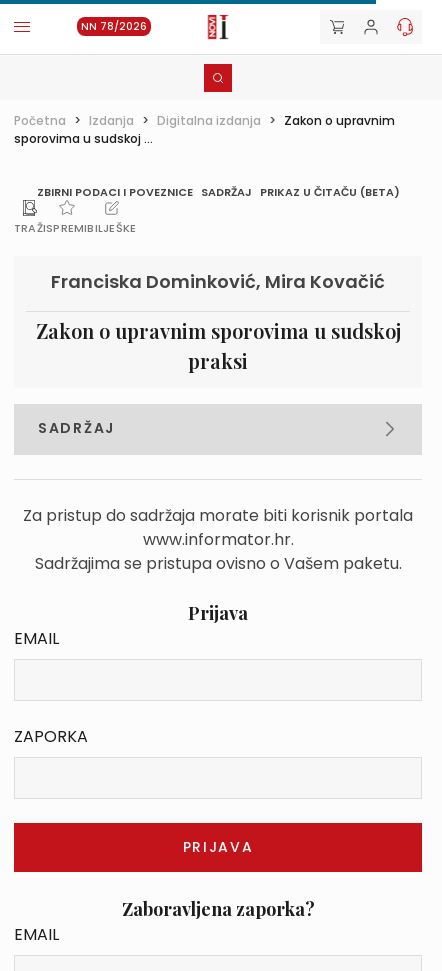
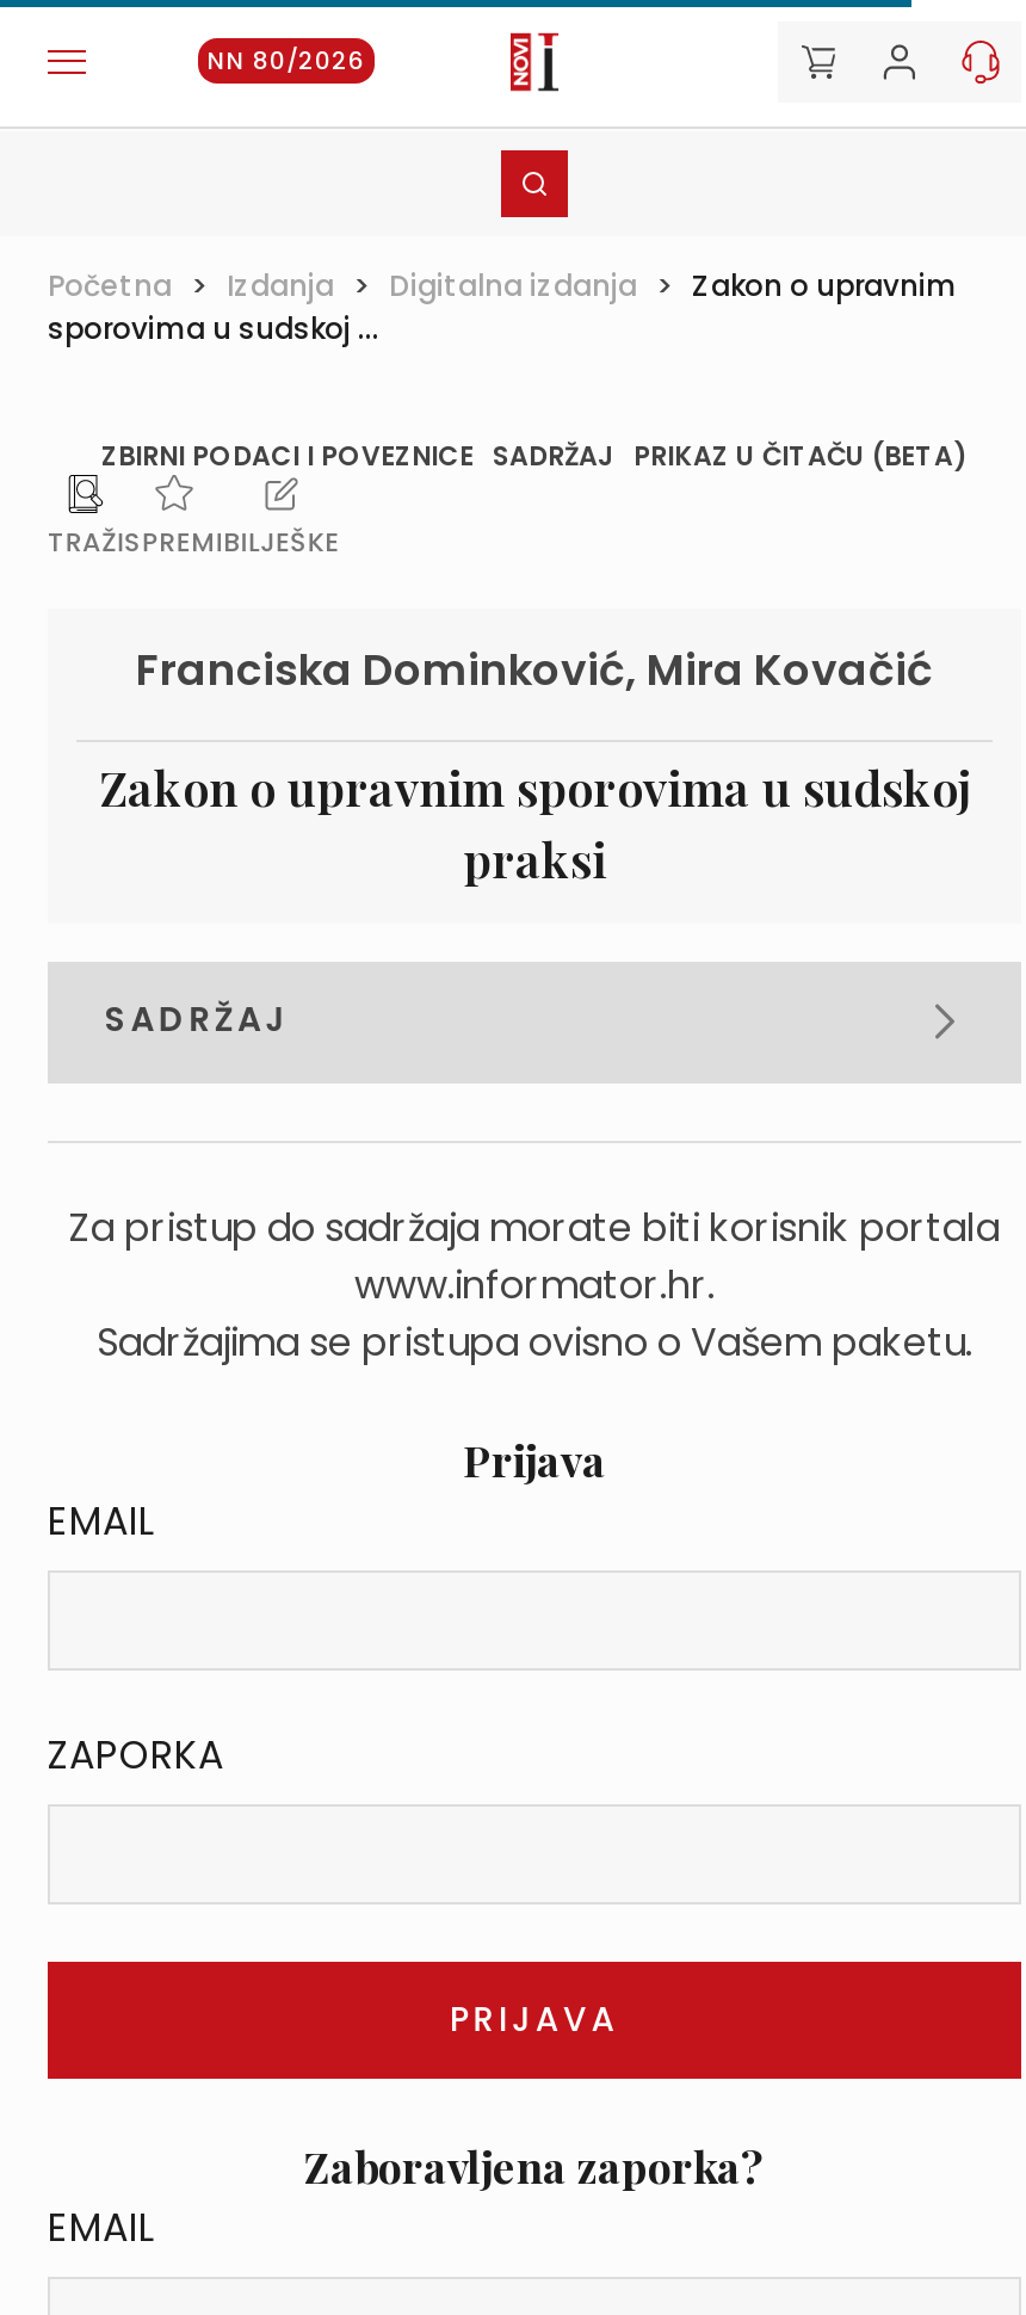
- NN 78/2026
+ NN 80/2026
